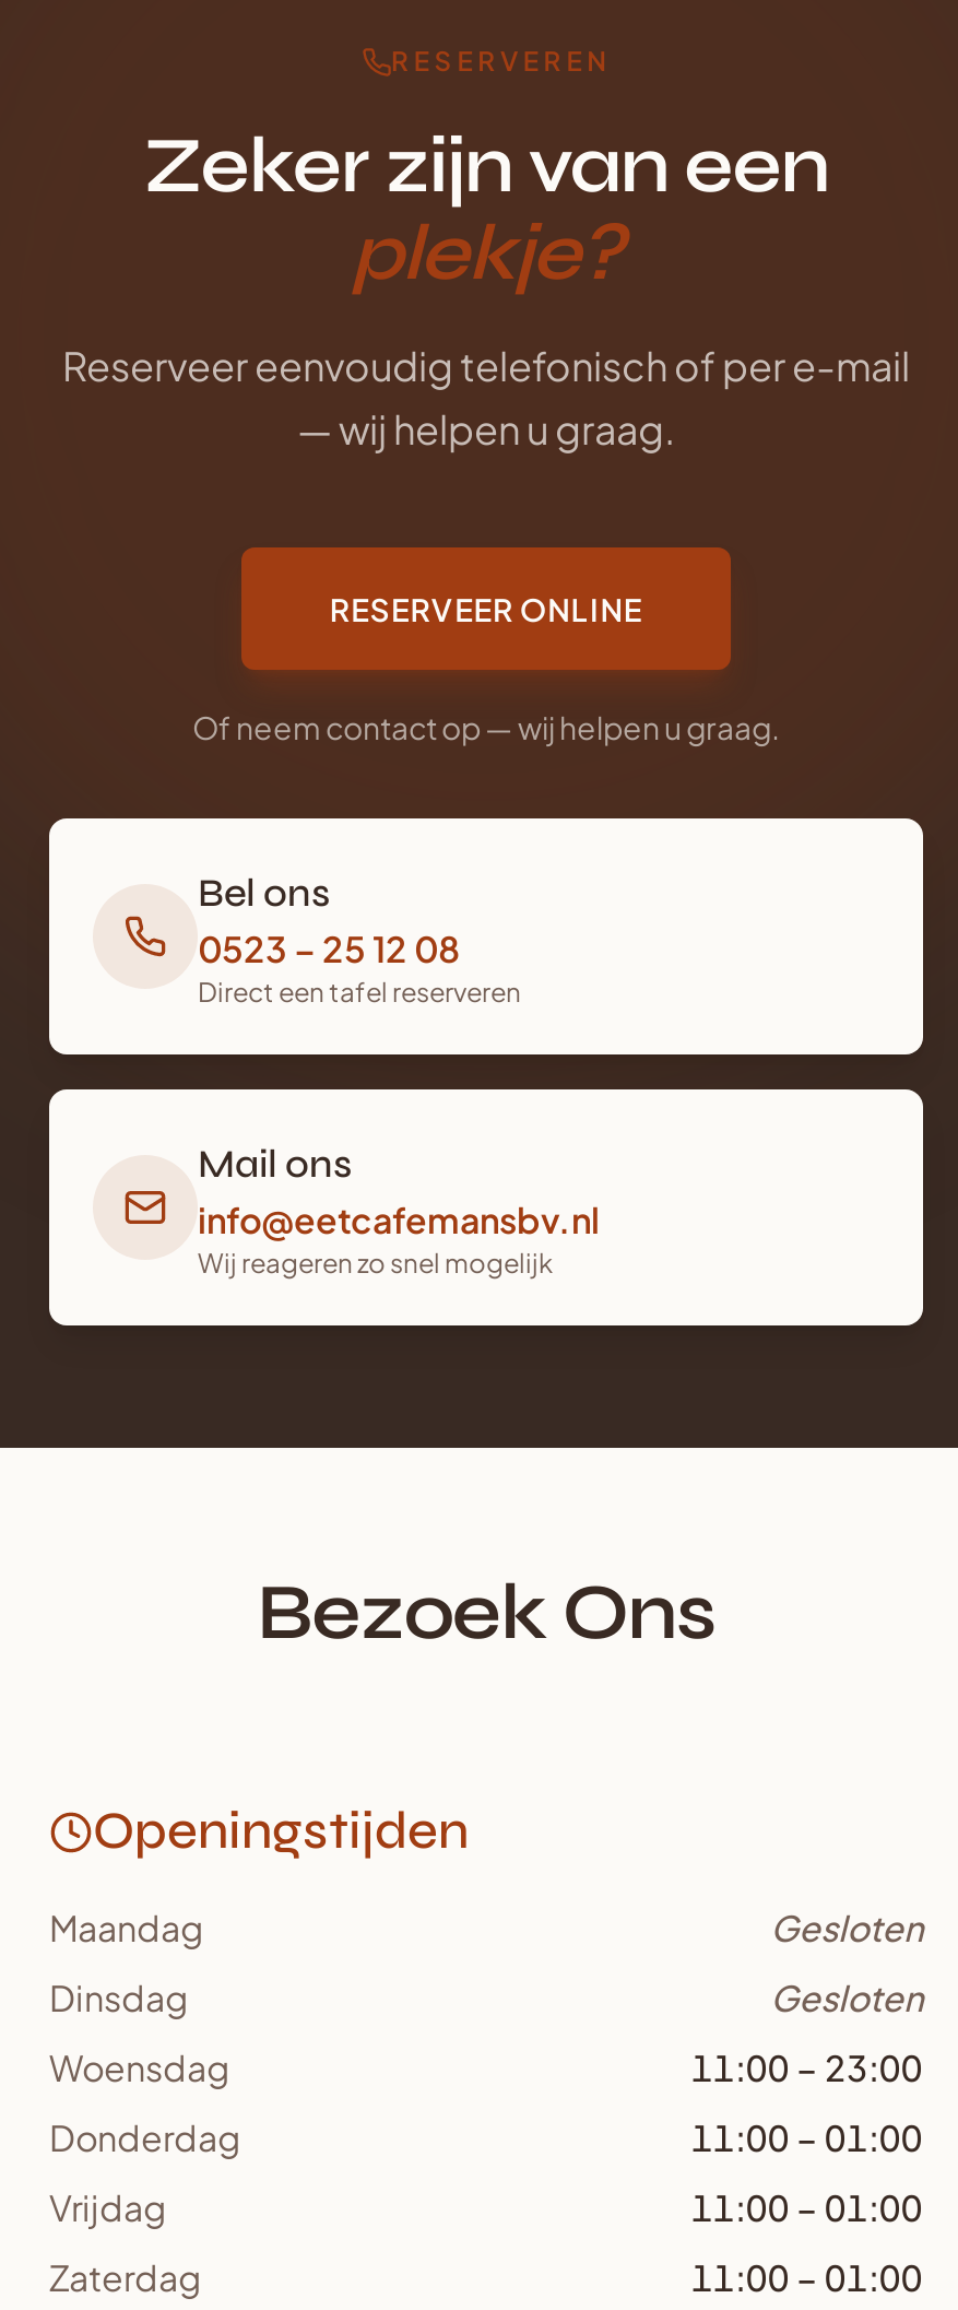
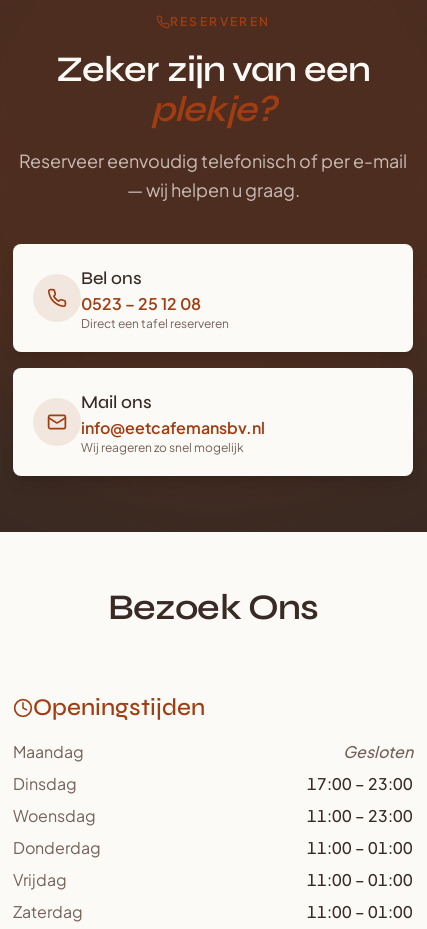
- RESERVEER ONLINE
- Of neem contact op — wij helpen u graag.

- Gesloten
+ 17:00 – 23:00
